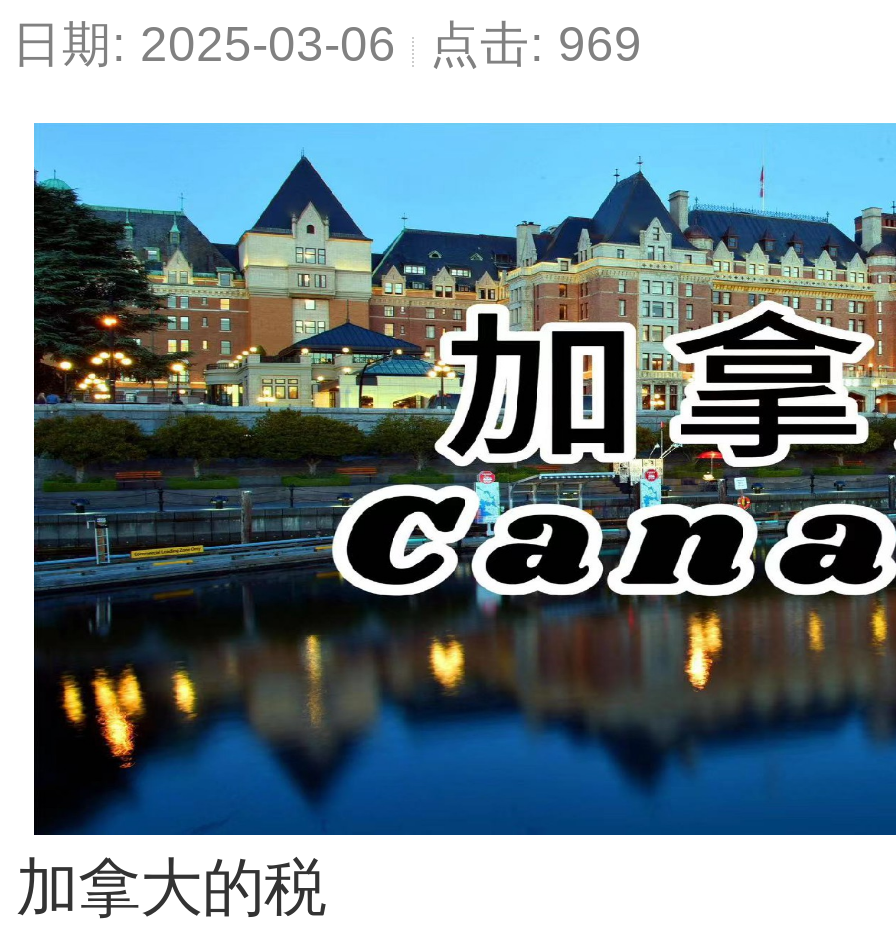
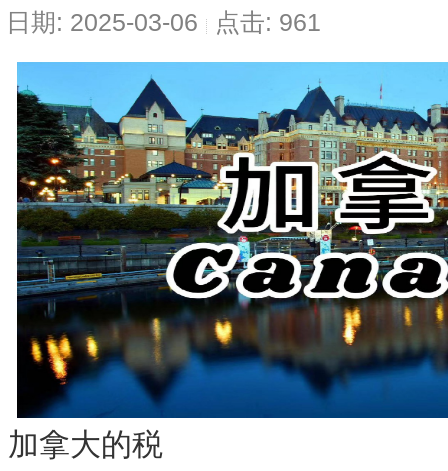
- 日期: 2025-03-06 点击: 969
+ 日期: 2025-03-06 点击: 961
